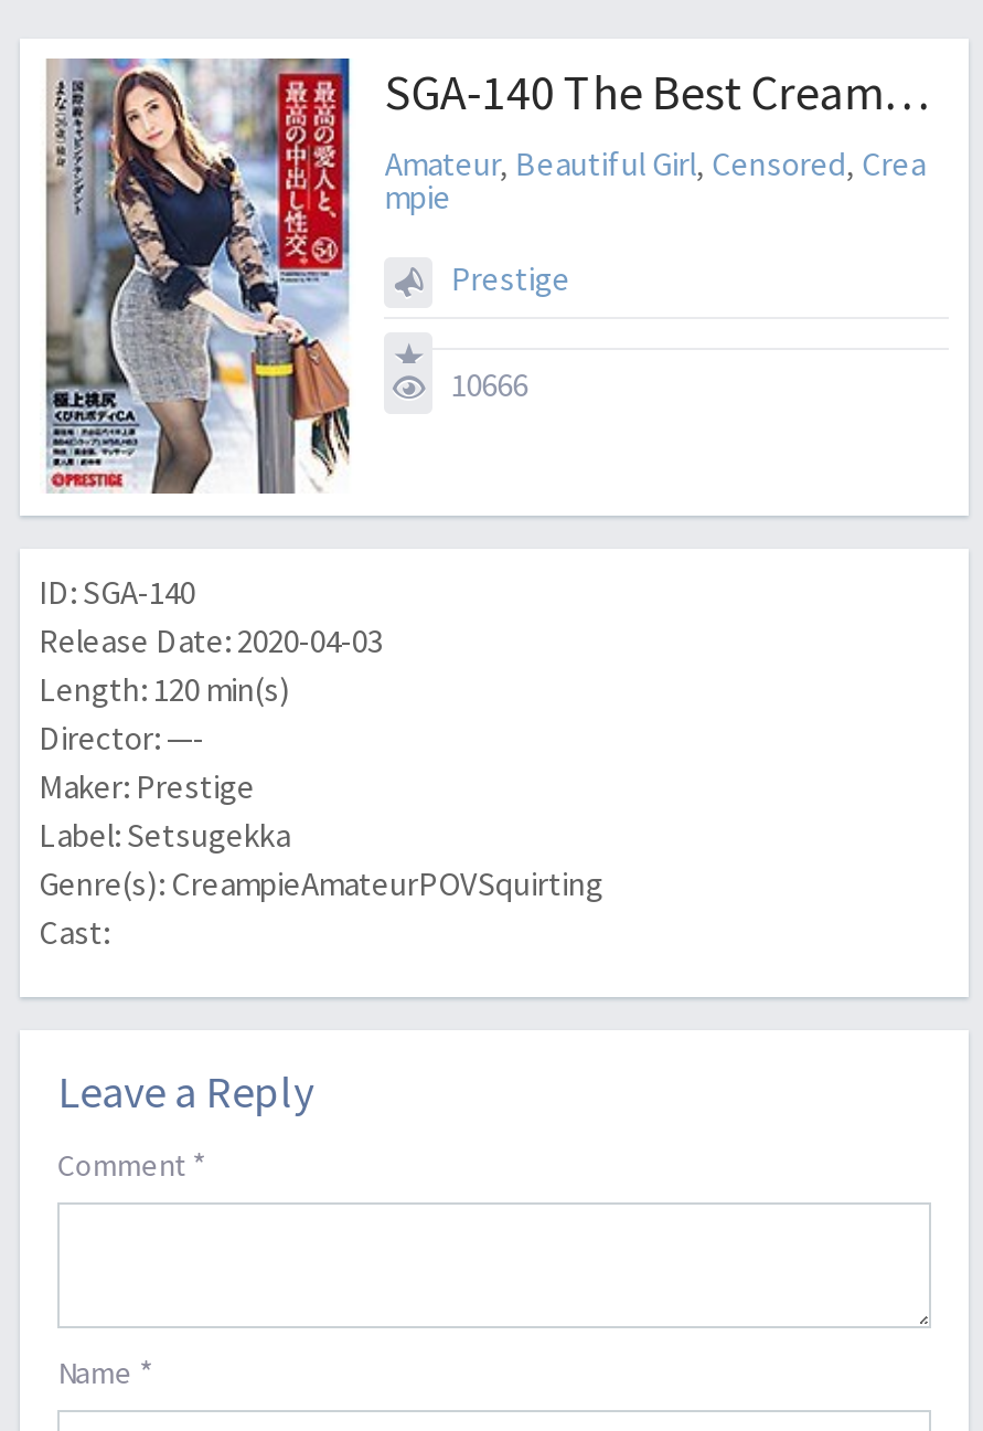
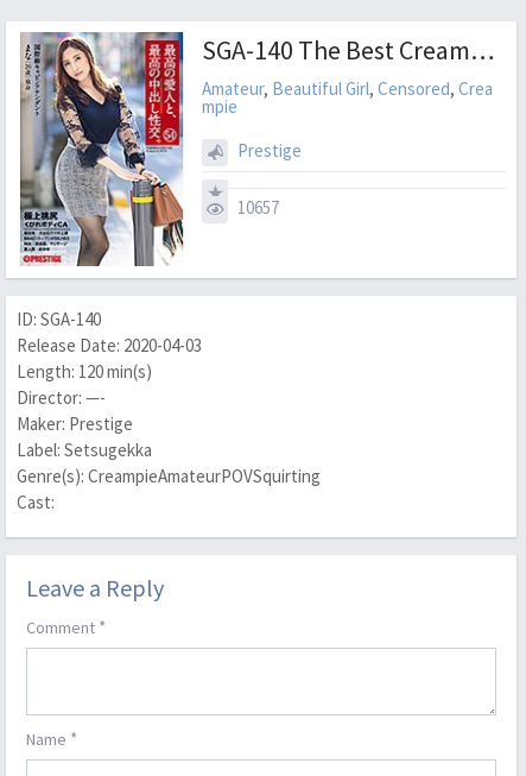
- 10666
+ 10657
